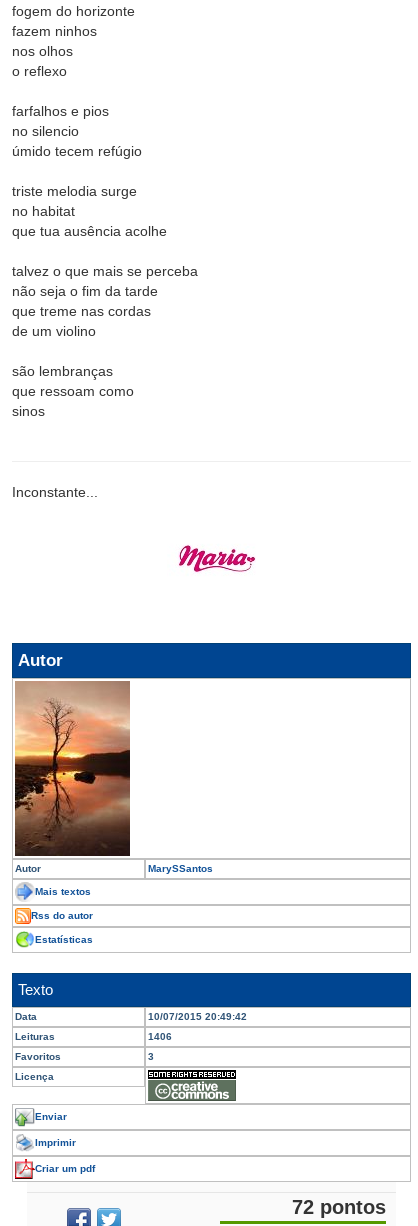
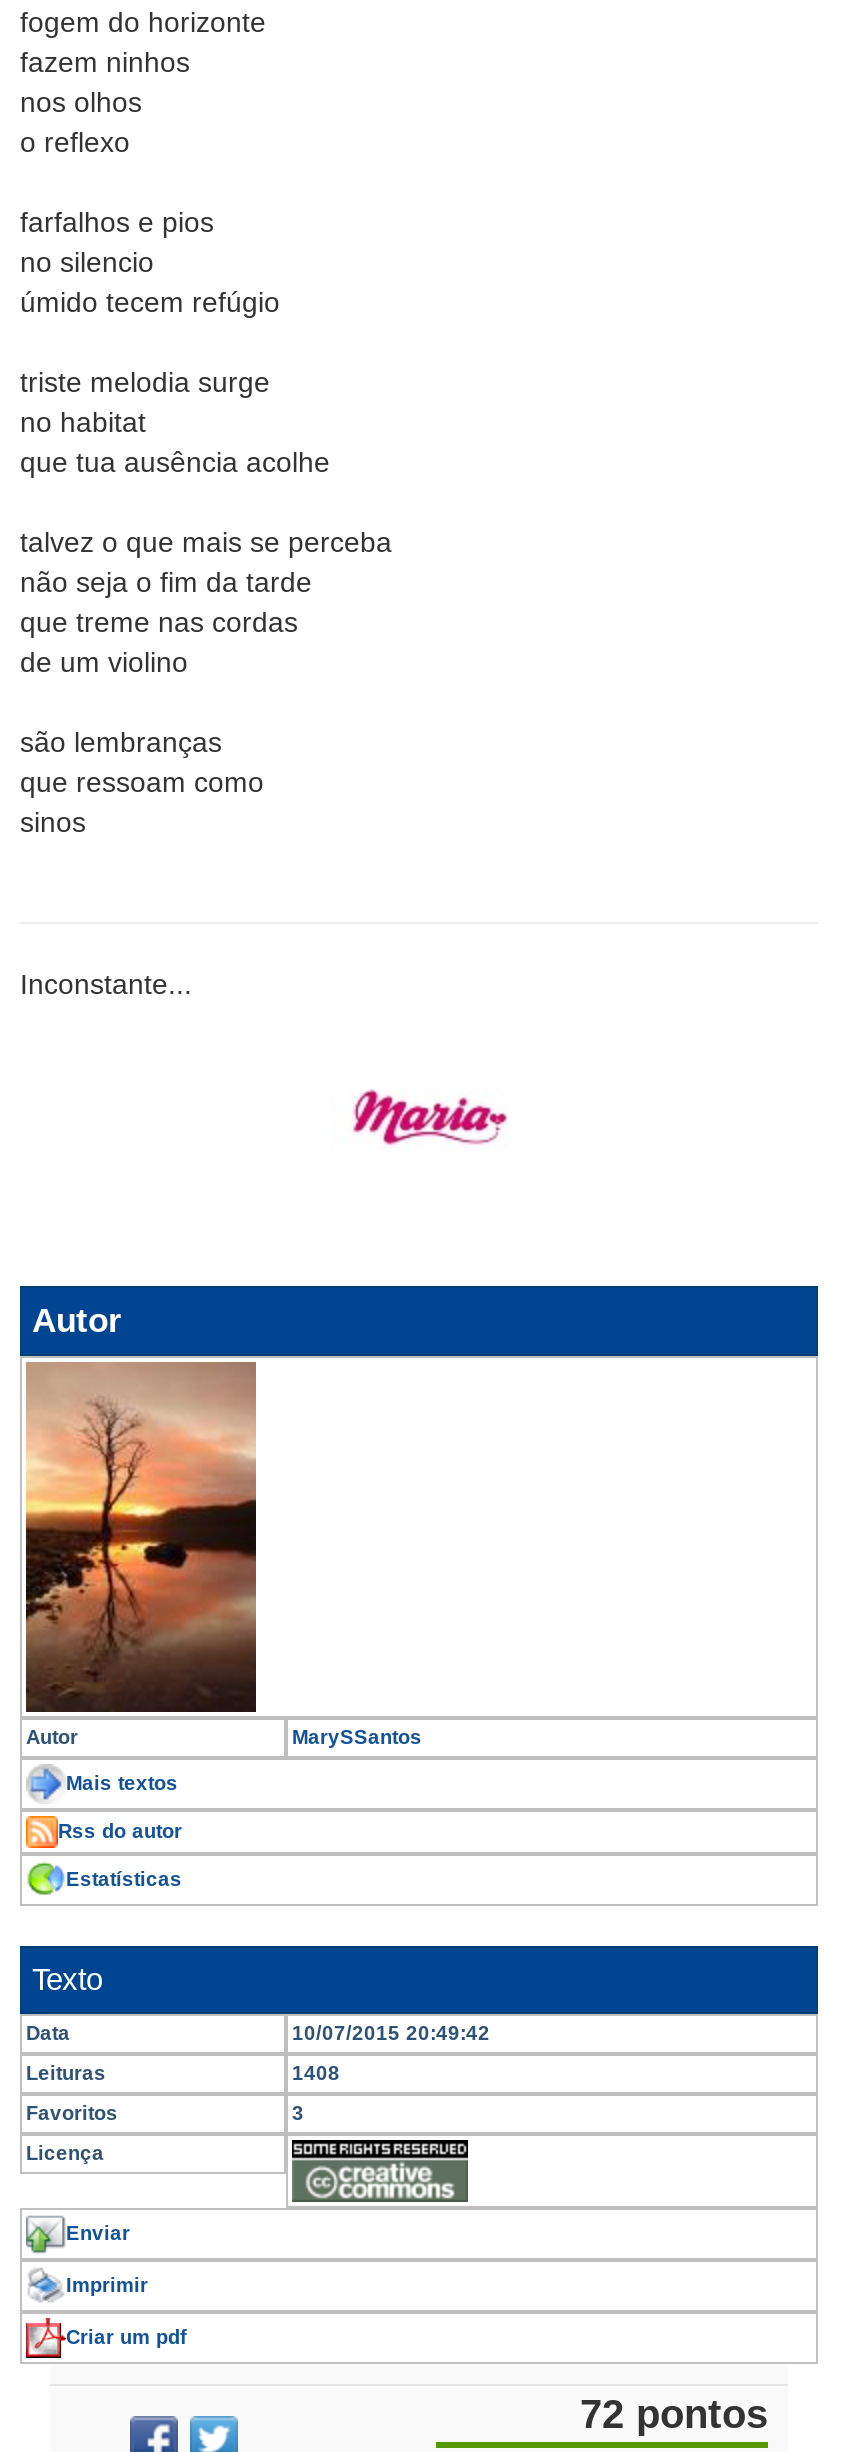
- 1406
+ 1408
